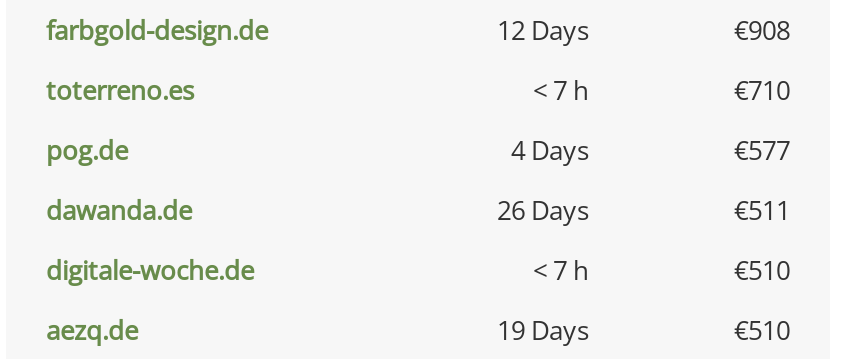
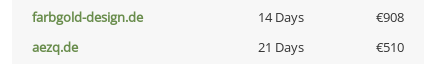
- 12 Days
+ 14 Days

- toterreno.es
- < 7 h
- €710
- pog.de
- 4 Days
- €577
- dawanda.de
- 26 Days
- €511
- digitale-woche.de
- < 7 h
- €510

- 19 Days
+ 21 Days
